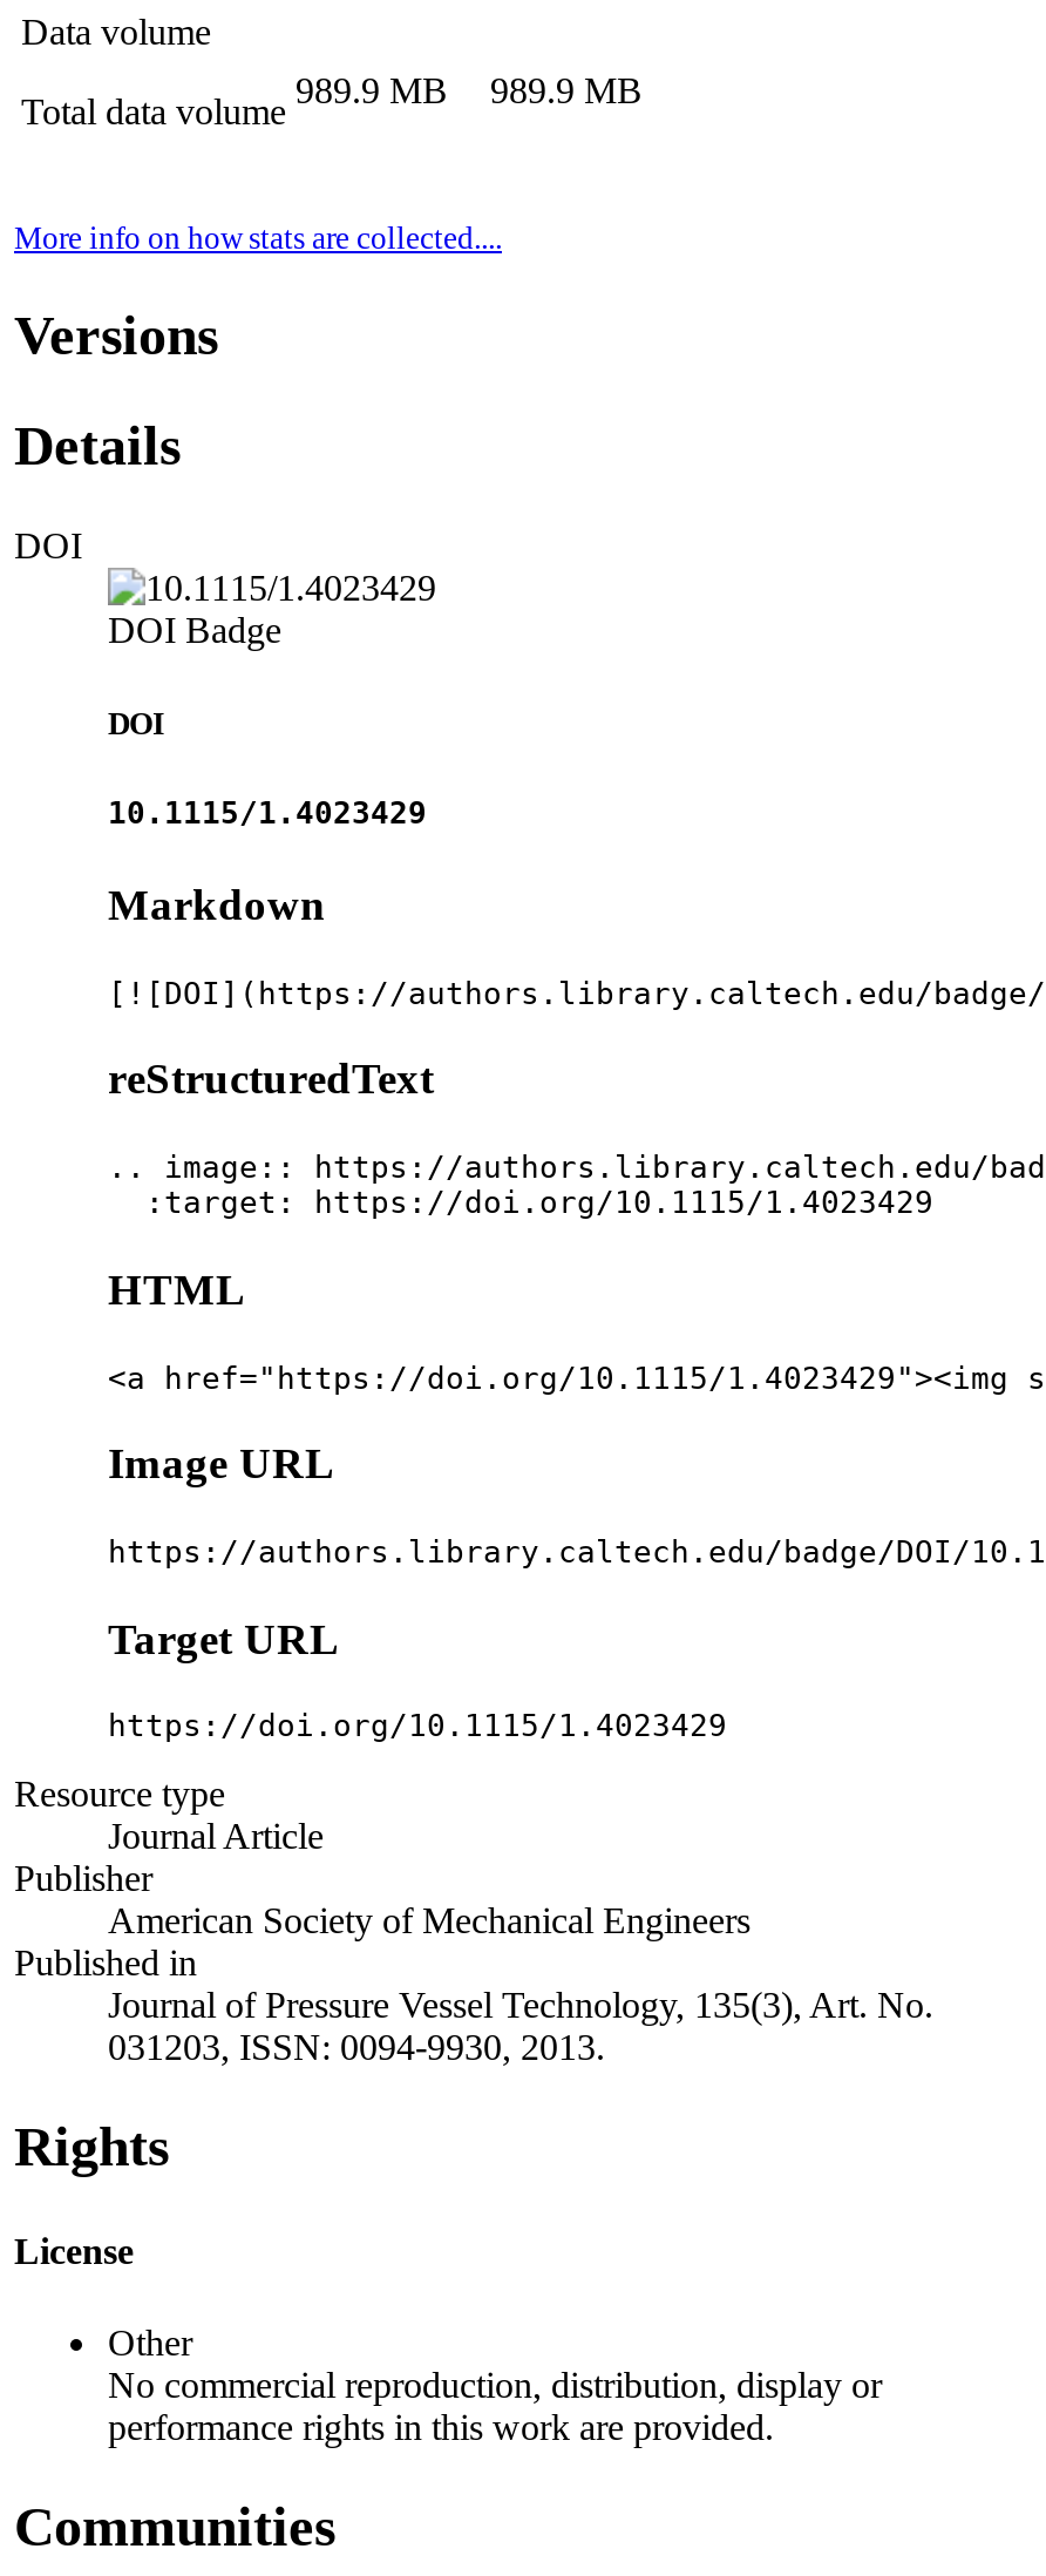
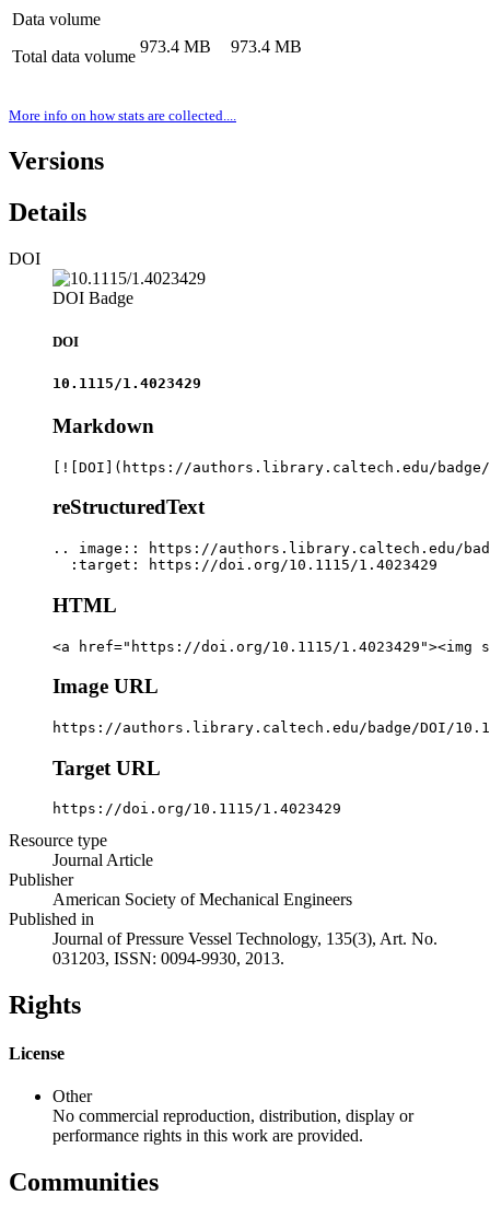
- 989.9 MB
+ 973.4 MB

- 989.9 MB
+ 973.4 MB
